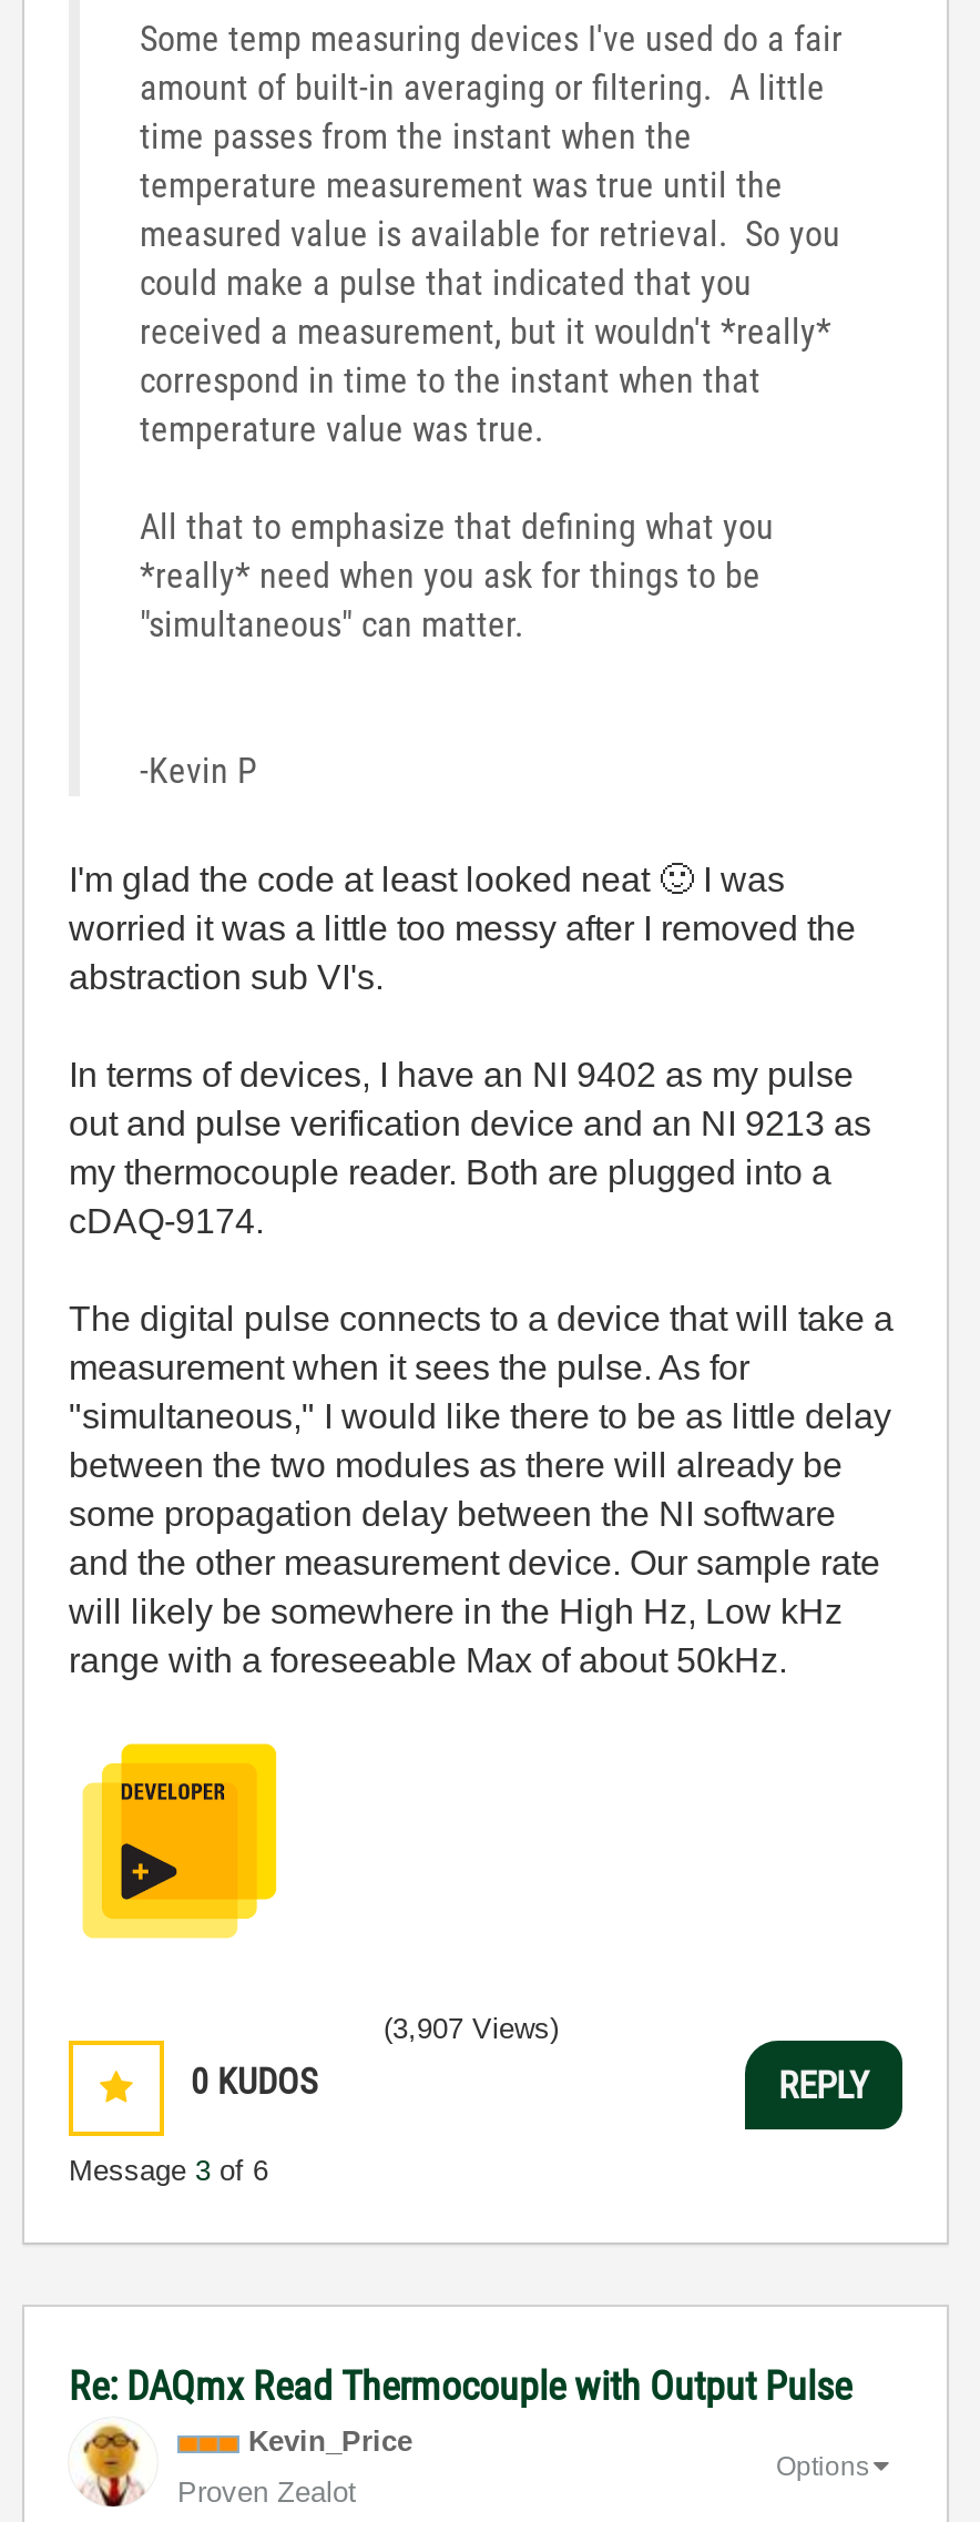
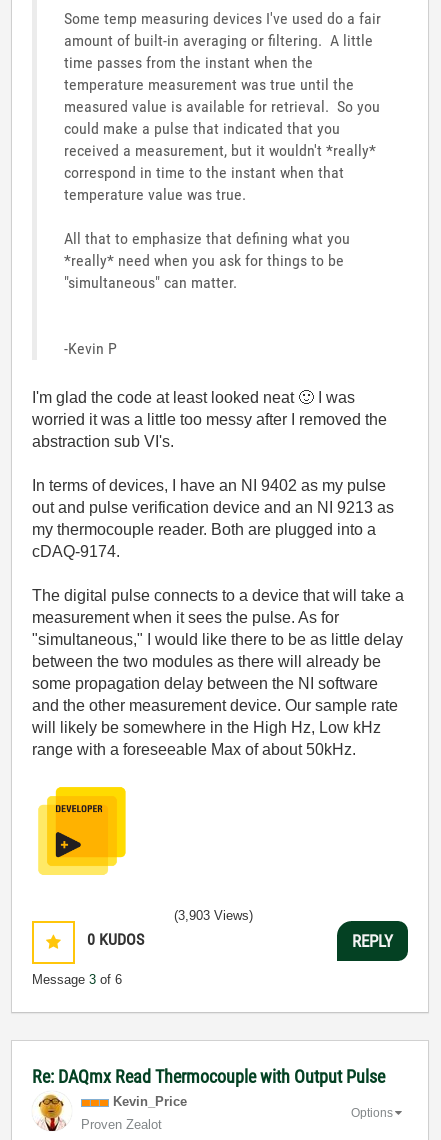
- (3,907 Views)
+ (3,903 Views)
